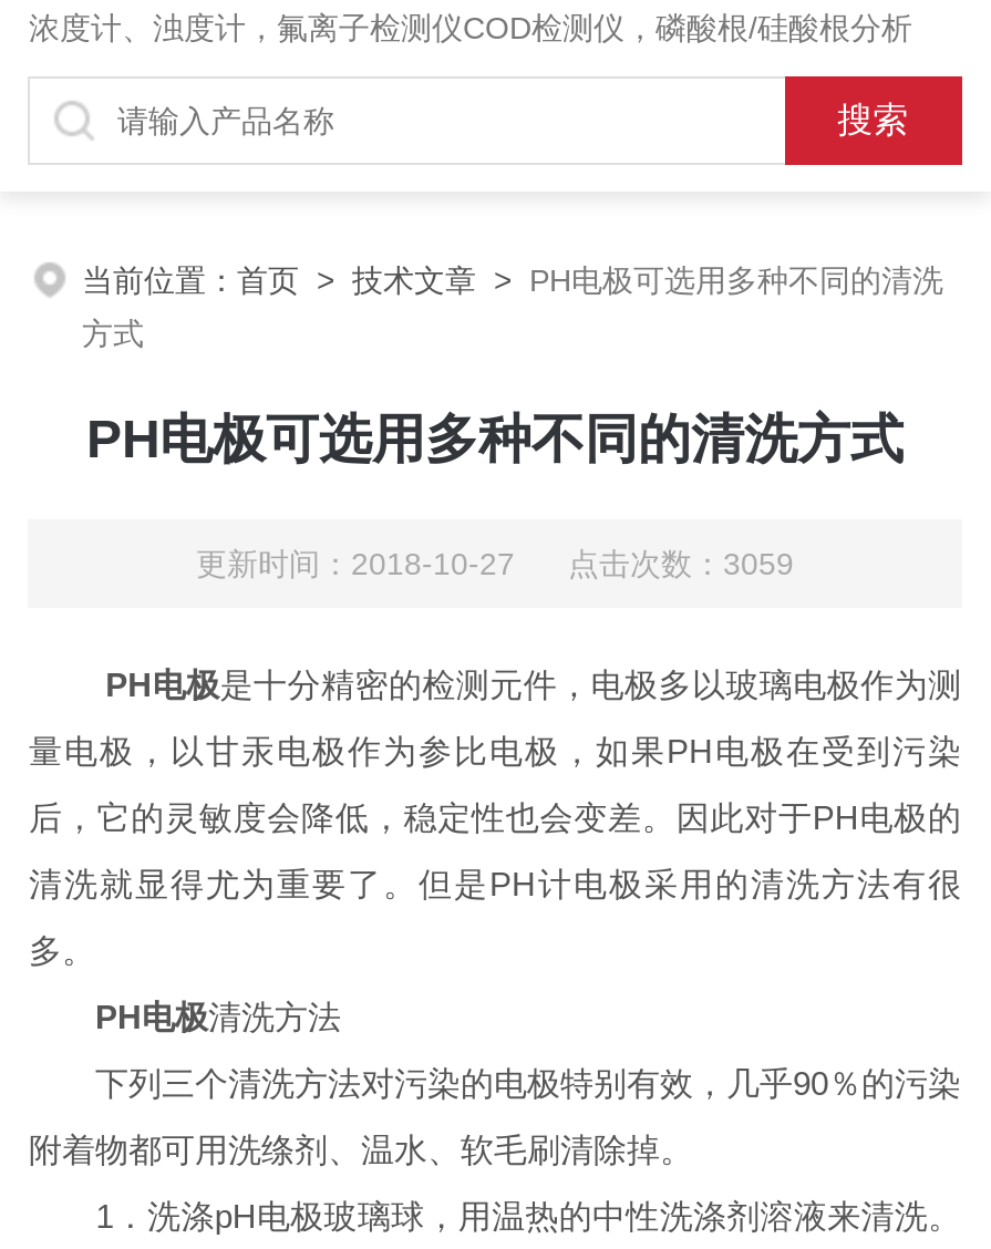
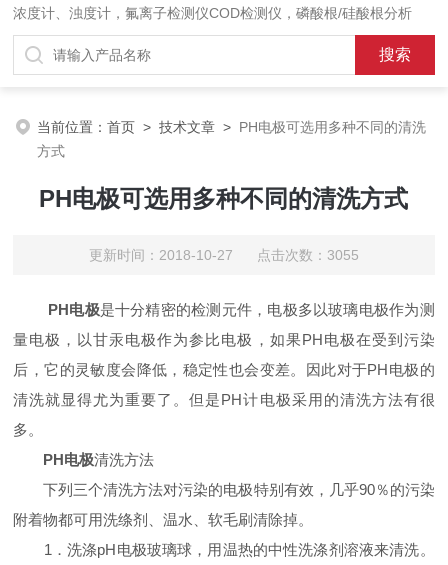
- 更新时间：2018-10-27 点击次数：3059
+ 更新时间：2018-10-27 点击次数：3055
